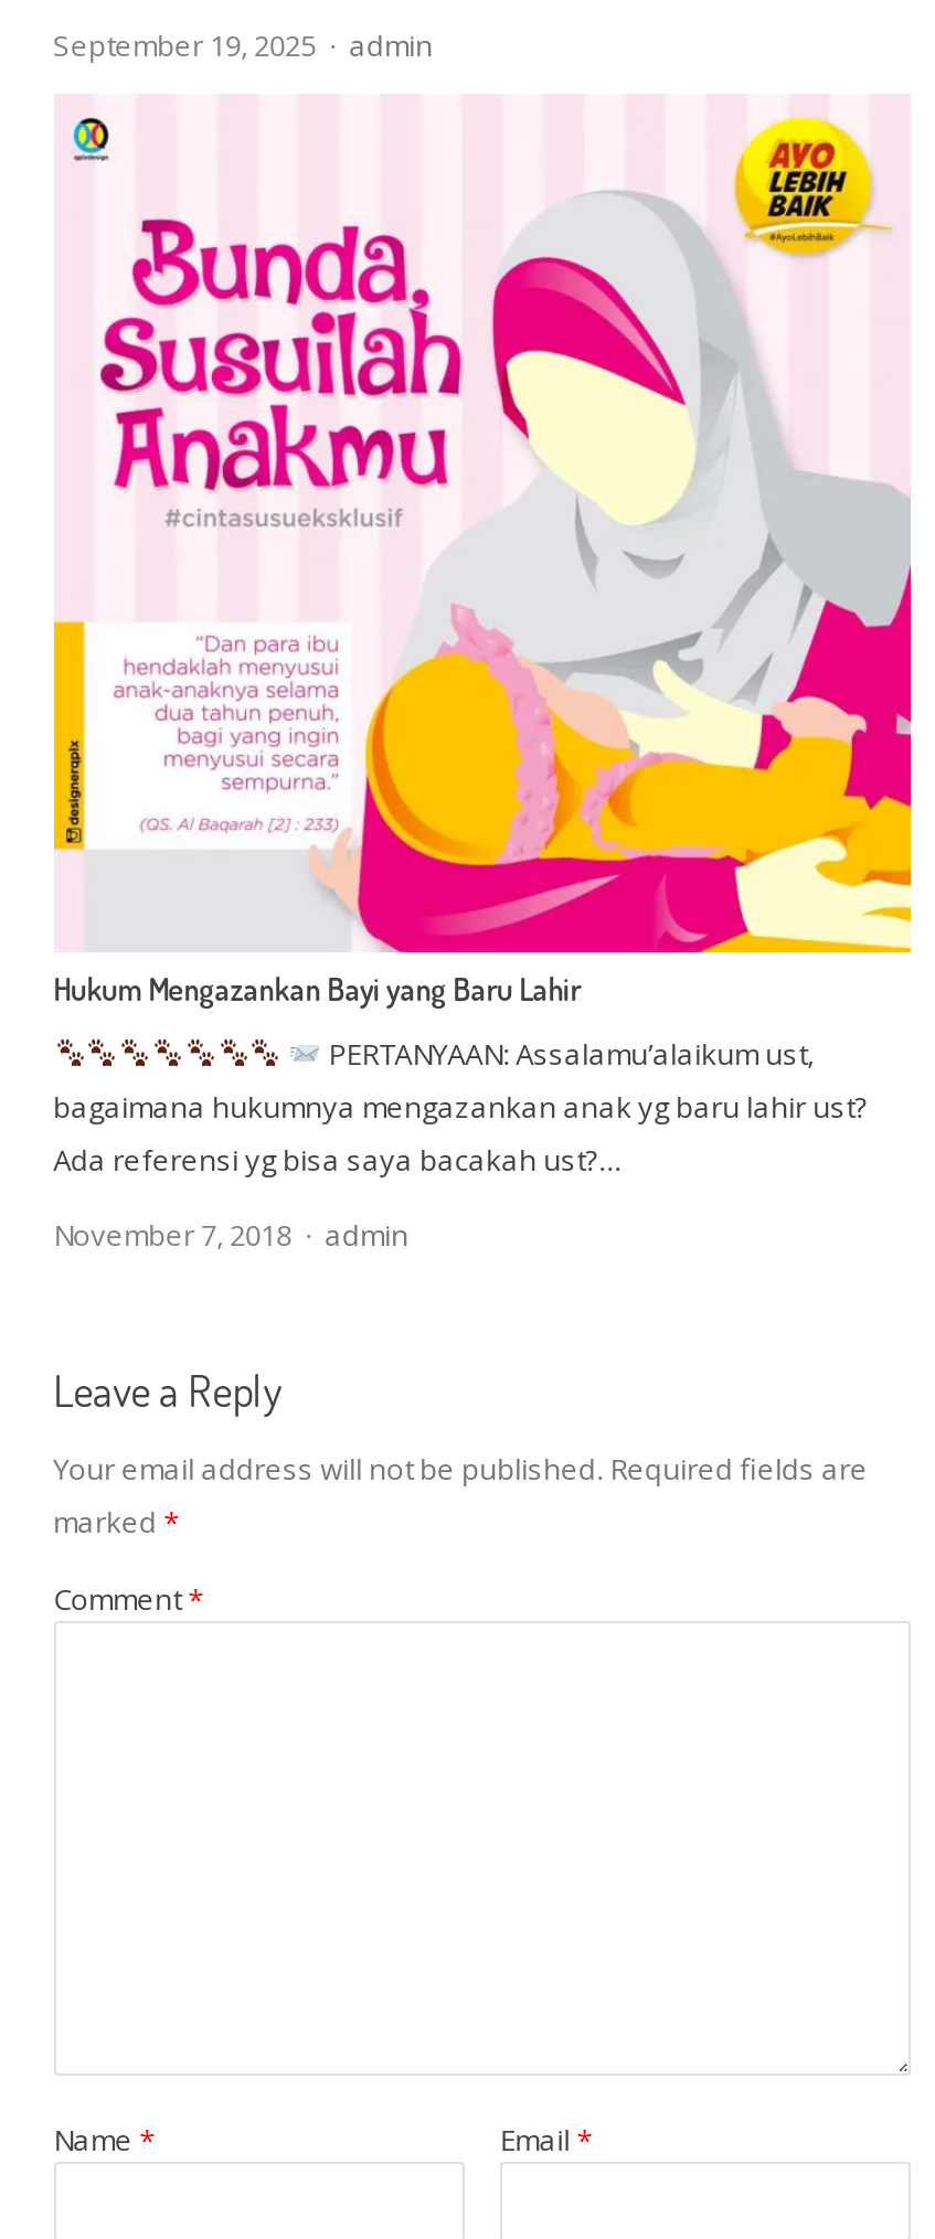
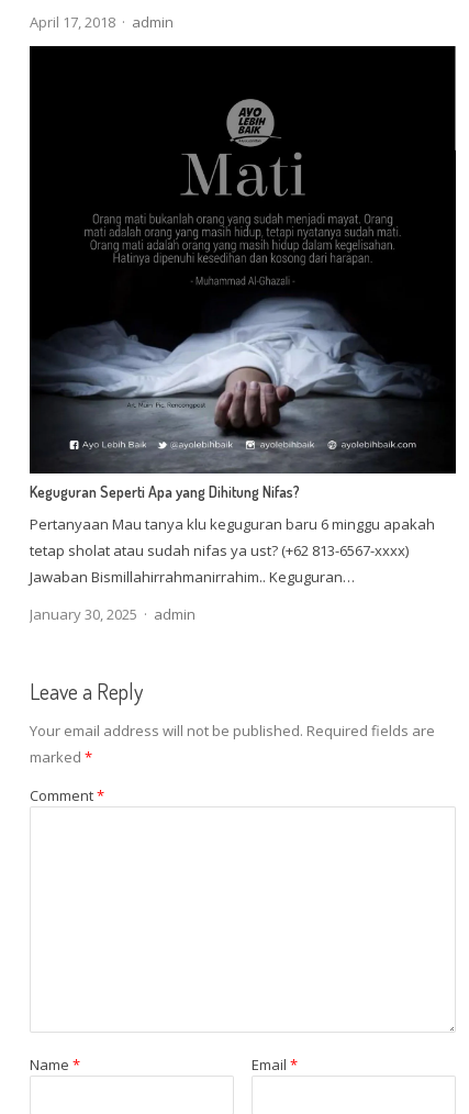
- September 19, 2025
+ April 17, 2018

- [image]
- Hukum Mengazankan Bayi yang Baru Lahir
+ [image]
+ Keguguran Seperti Apa yang Dihitung Nifas?

- PERTANYAAN: Assalamu’alaikum ust,
- bagaimana hukumnya mengazankan anak yg baru lahir ust?
- Ada referensi yg bisa saya bacakah ust?…
+ Pertanyaan Mau tanya klu keguguran baru 6 minggu apakah
+ tetap sholat atau sudah nifas ya ust? (+62 813-6567-xxxx)
+ Jawaban Bismillahirrahmanirrahim.. Keguguran…

- November 7, 2018
+ January 30, 2025
